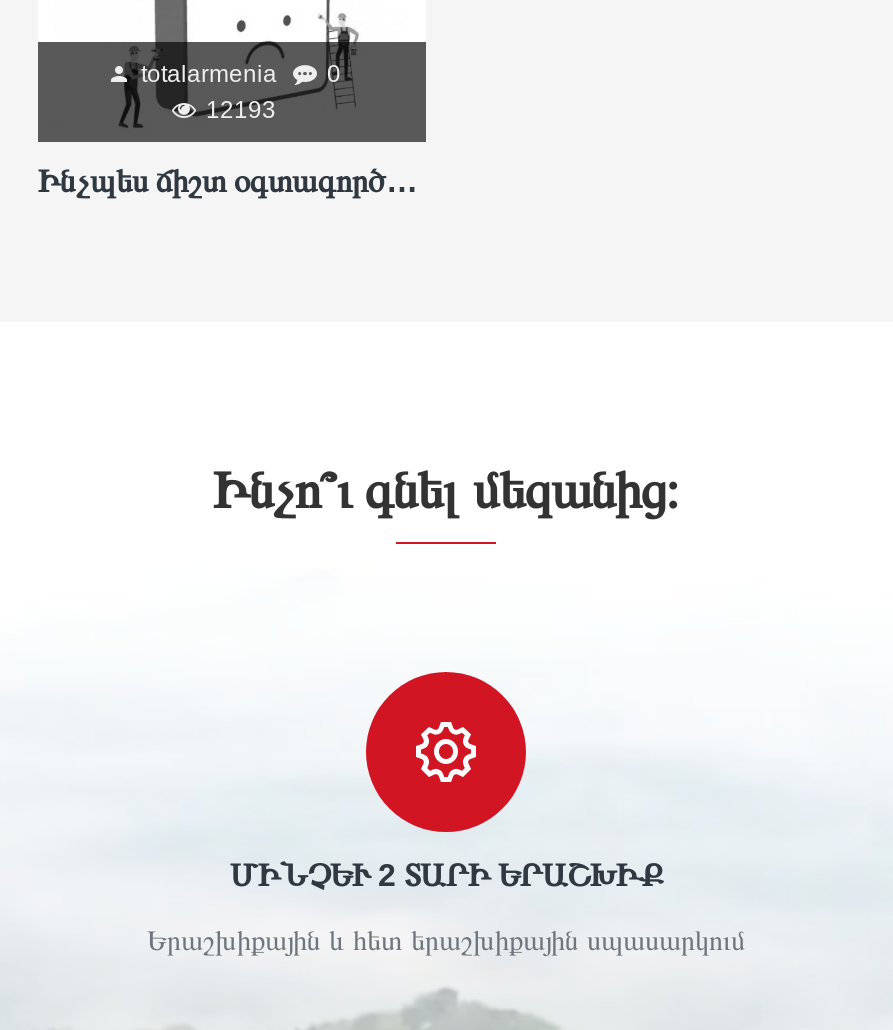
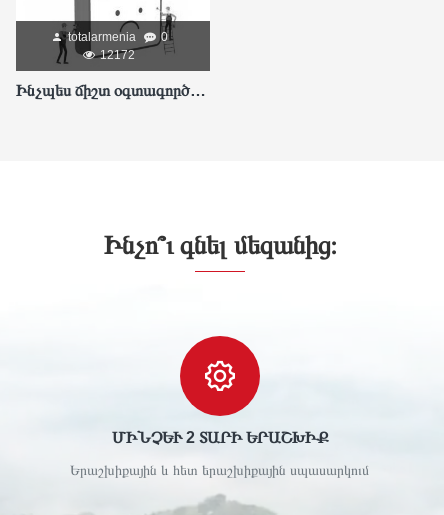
- 12193
+ 12172
